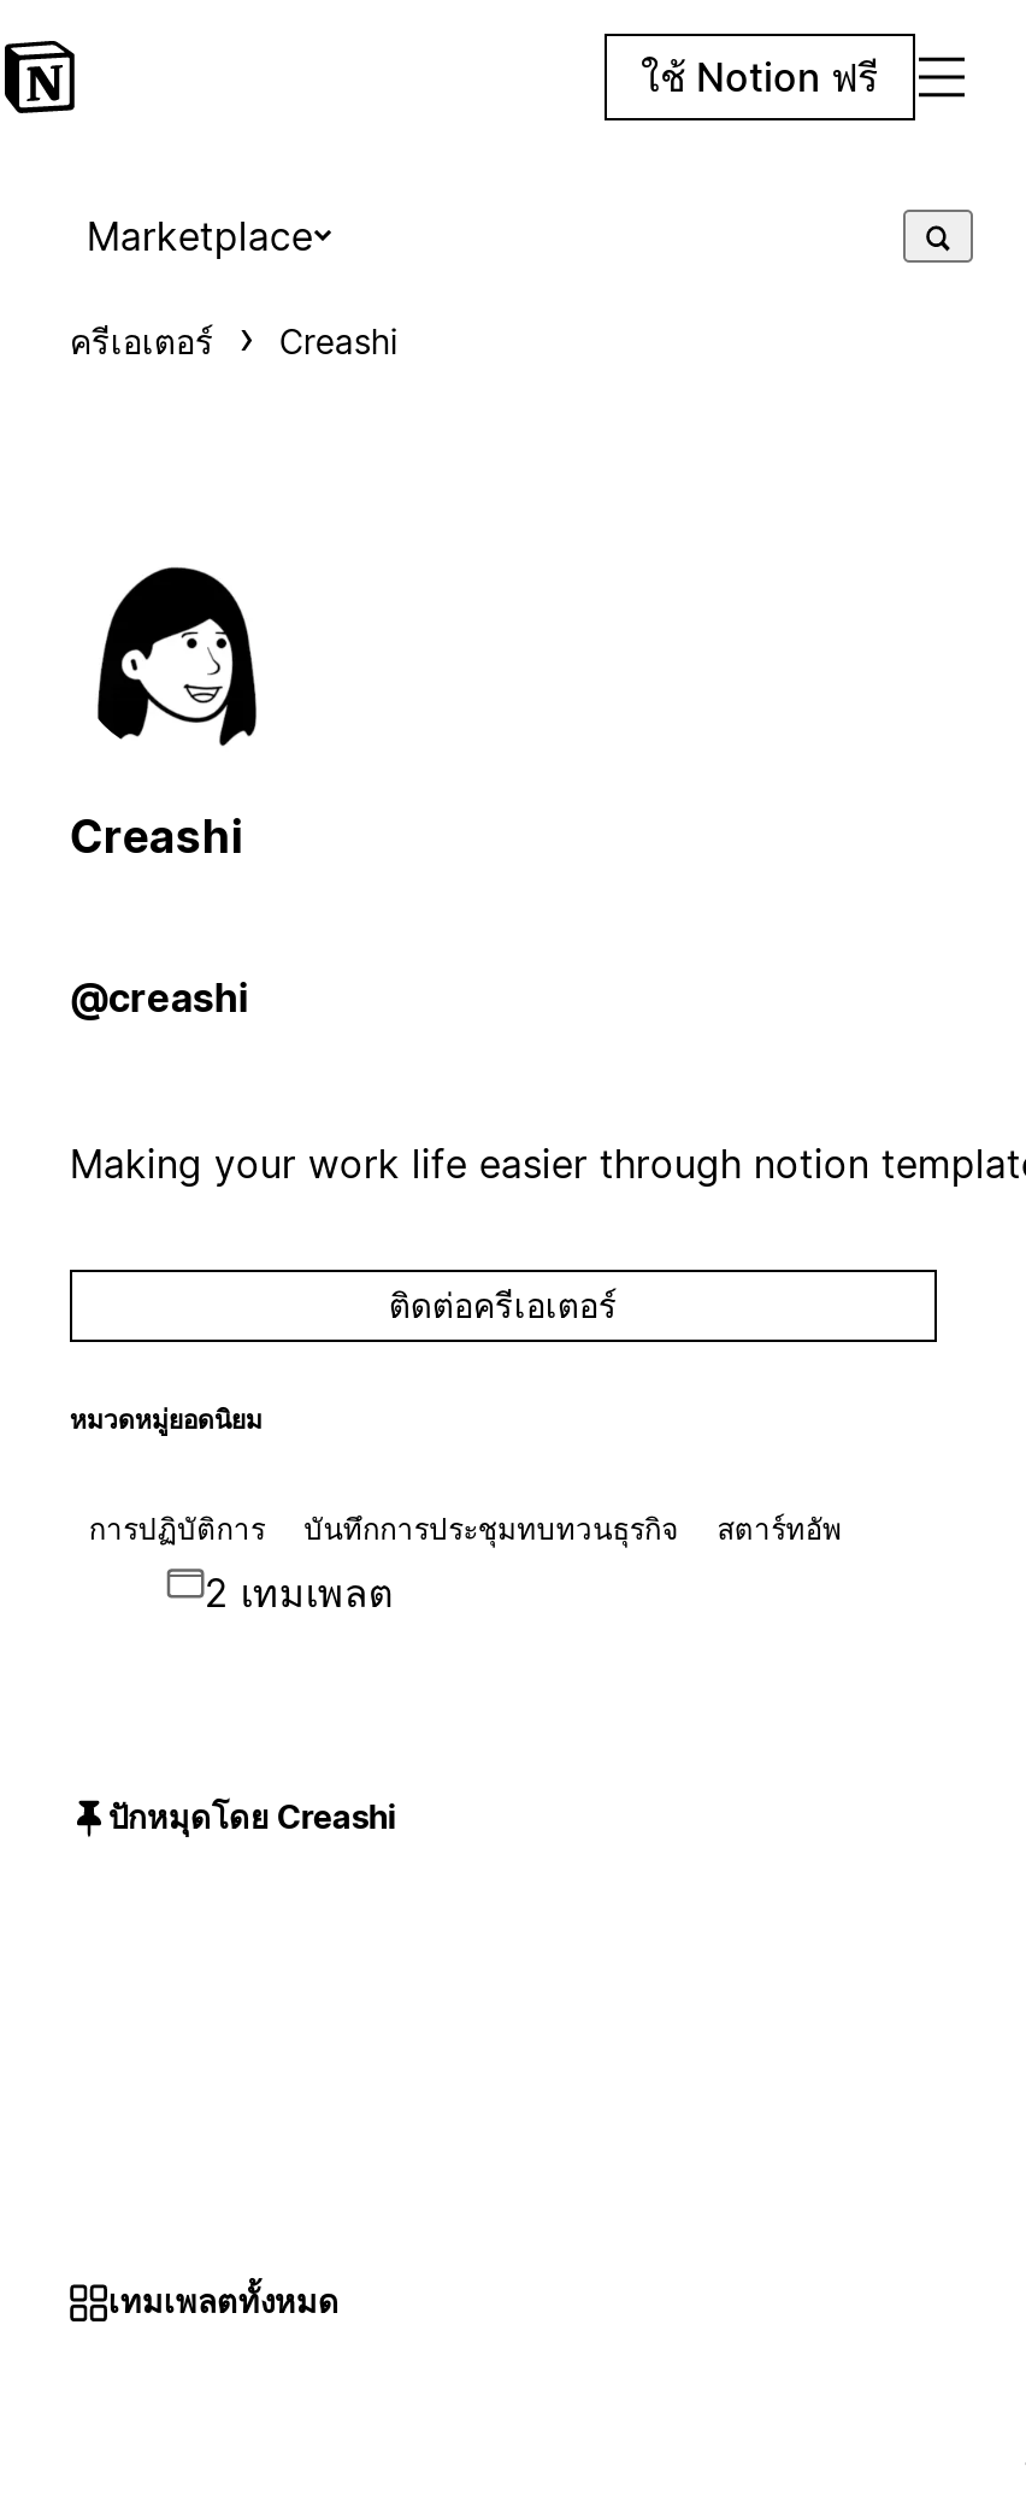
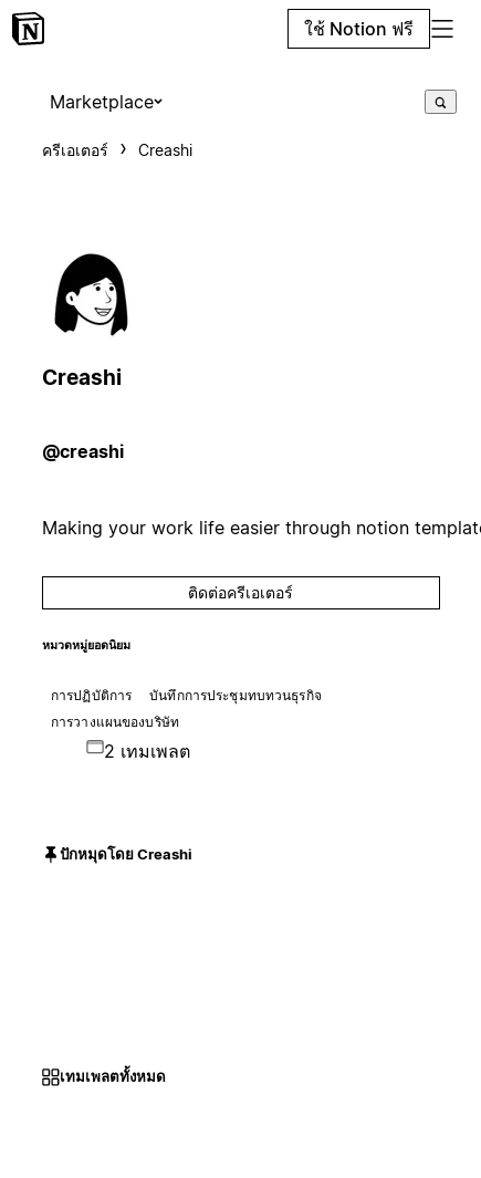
- สตาร์ทอัพ
+ การวางแผนของบริษัท
